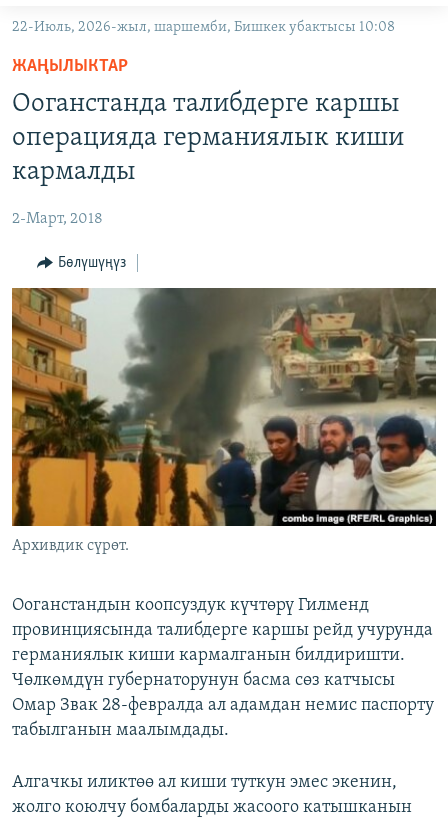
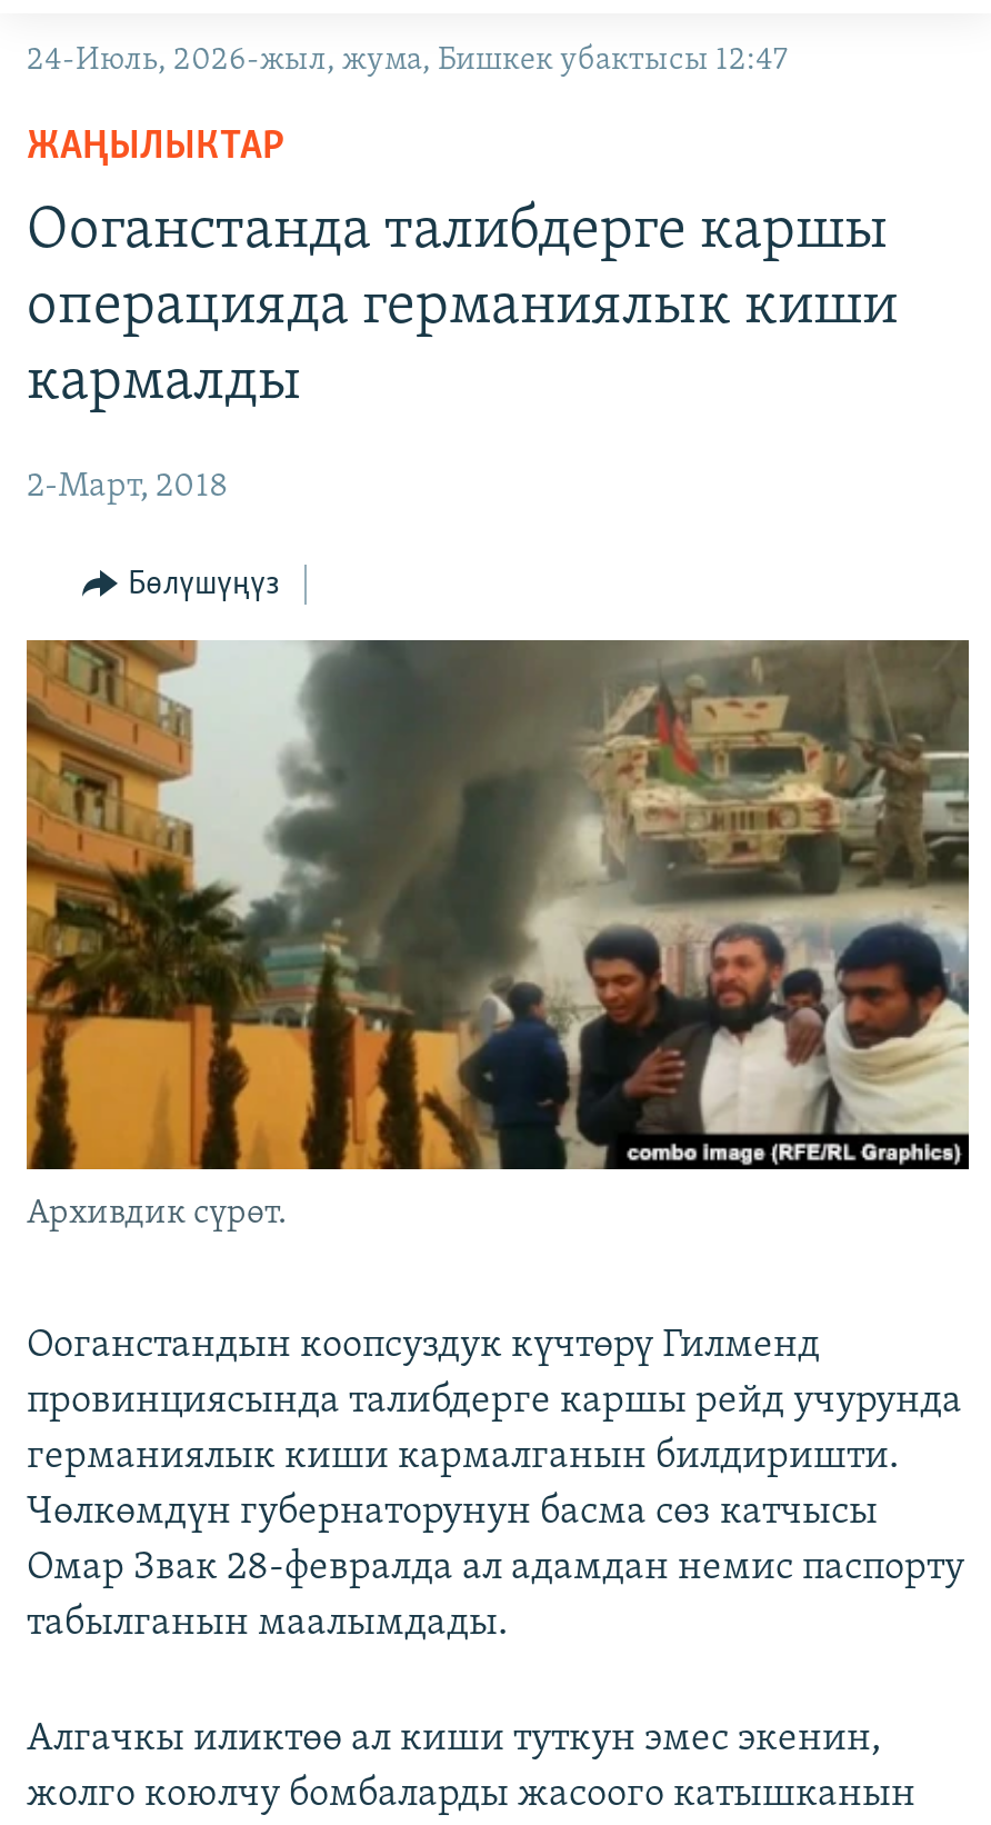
- 22-Июль, 2026-жыл, шаршемби, Бишкек убактысы 10:08
+ 24-Июль, 2026-жыл, жума, Бишкек убактысы 12:47
